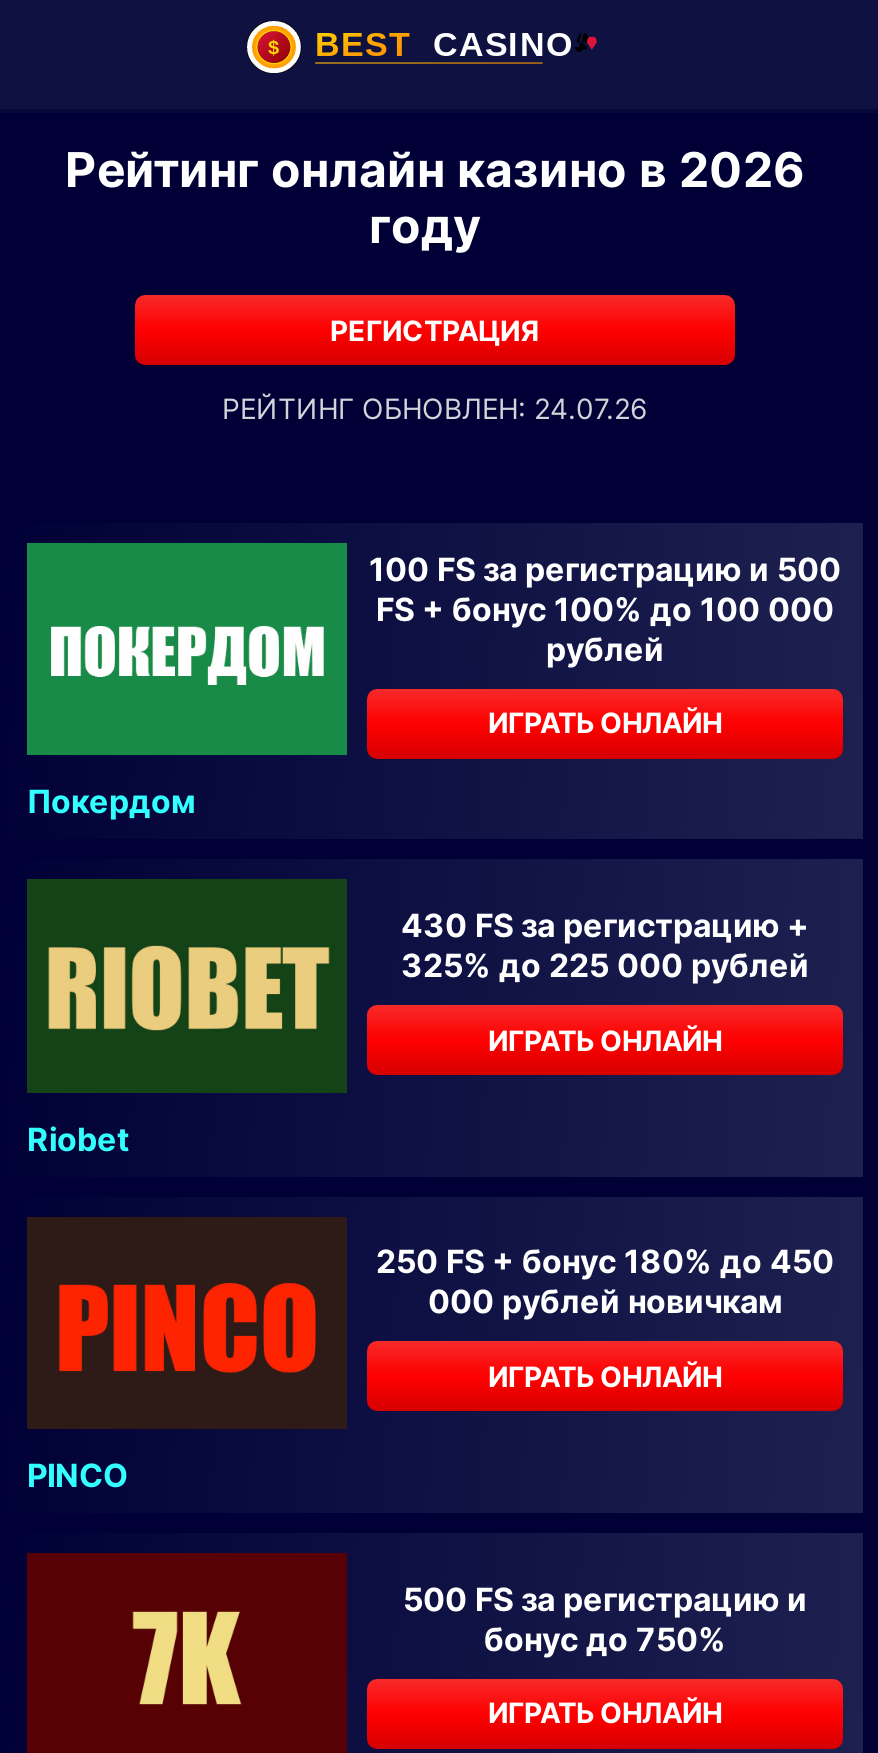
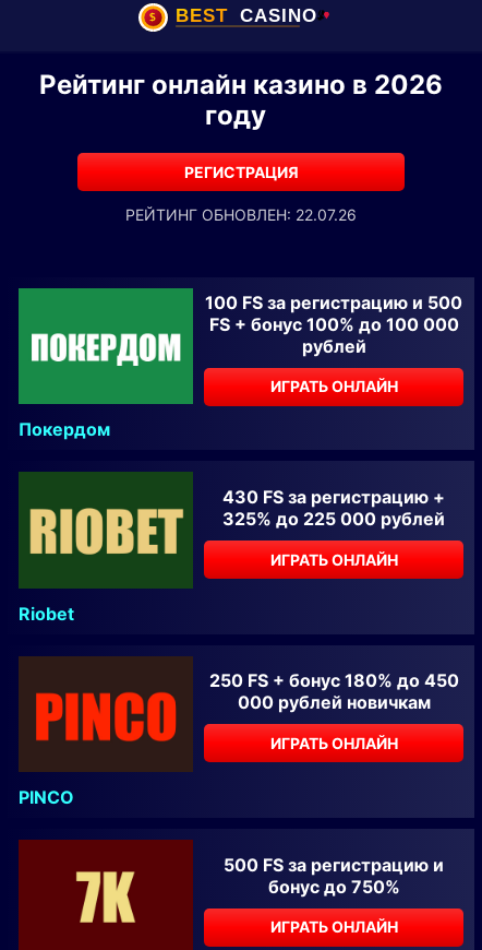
- РЕЙТИНГ ОБНОВЛЕН: 24.07.26
+ РЕЙТИНГ ОБНОВЛЕН: 22.07.26
